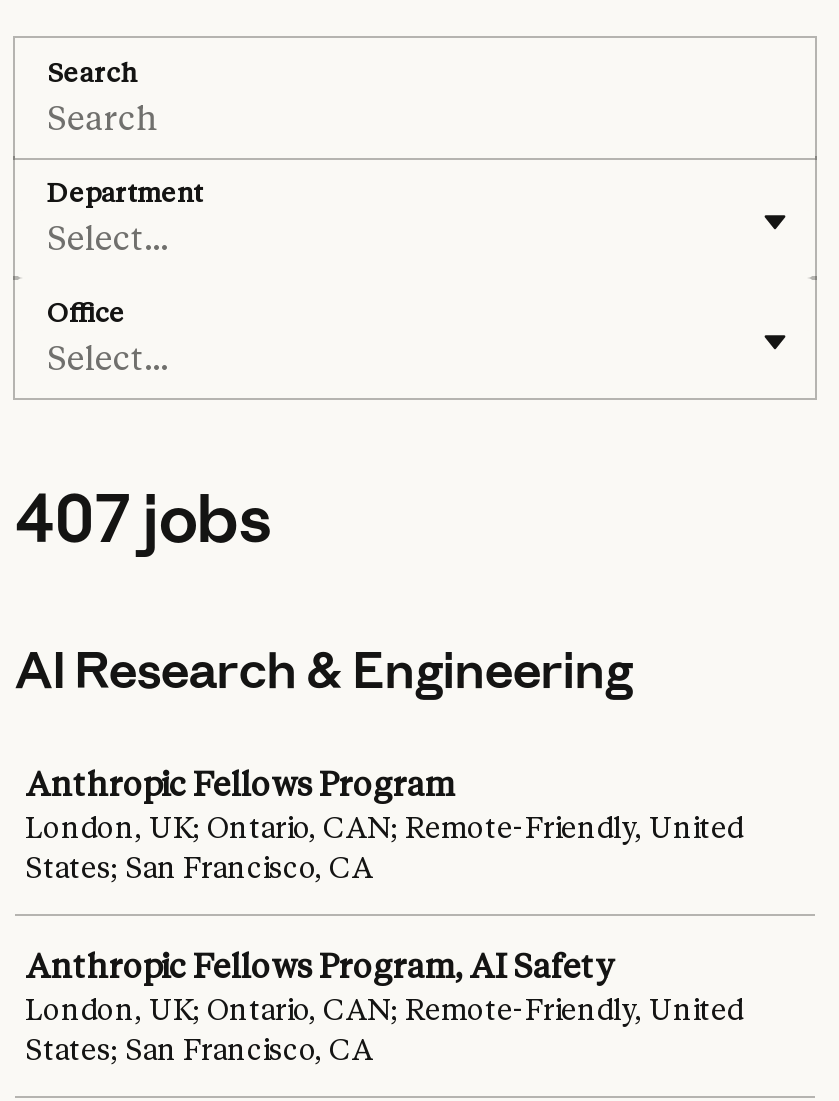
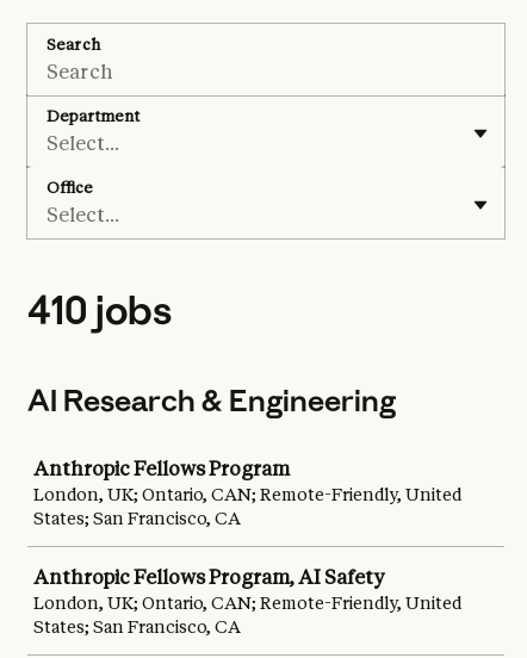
- 407 jobs
+ 410 jobs
